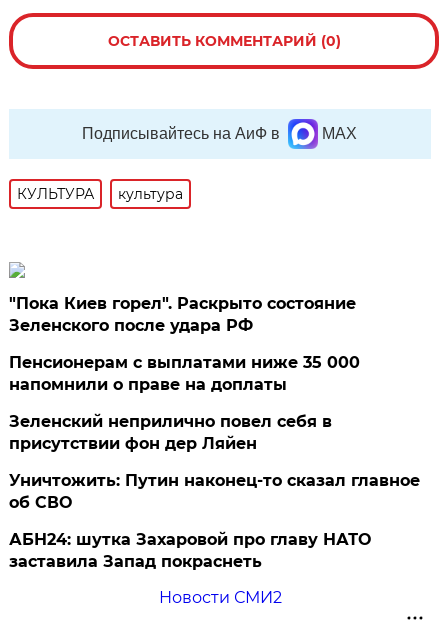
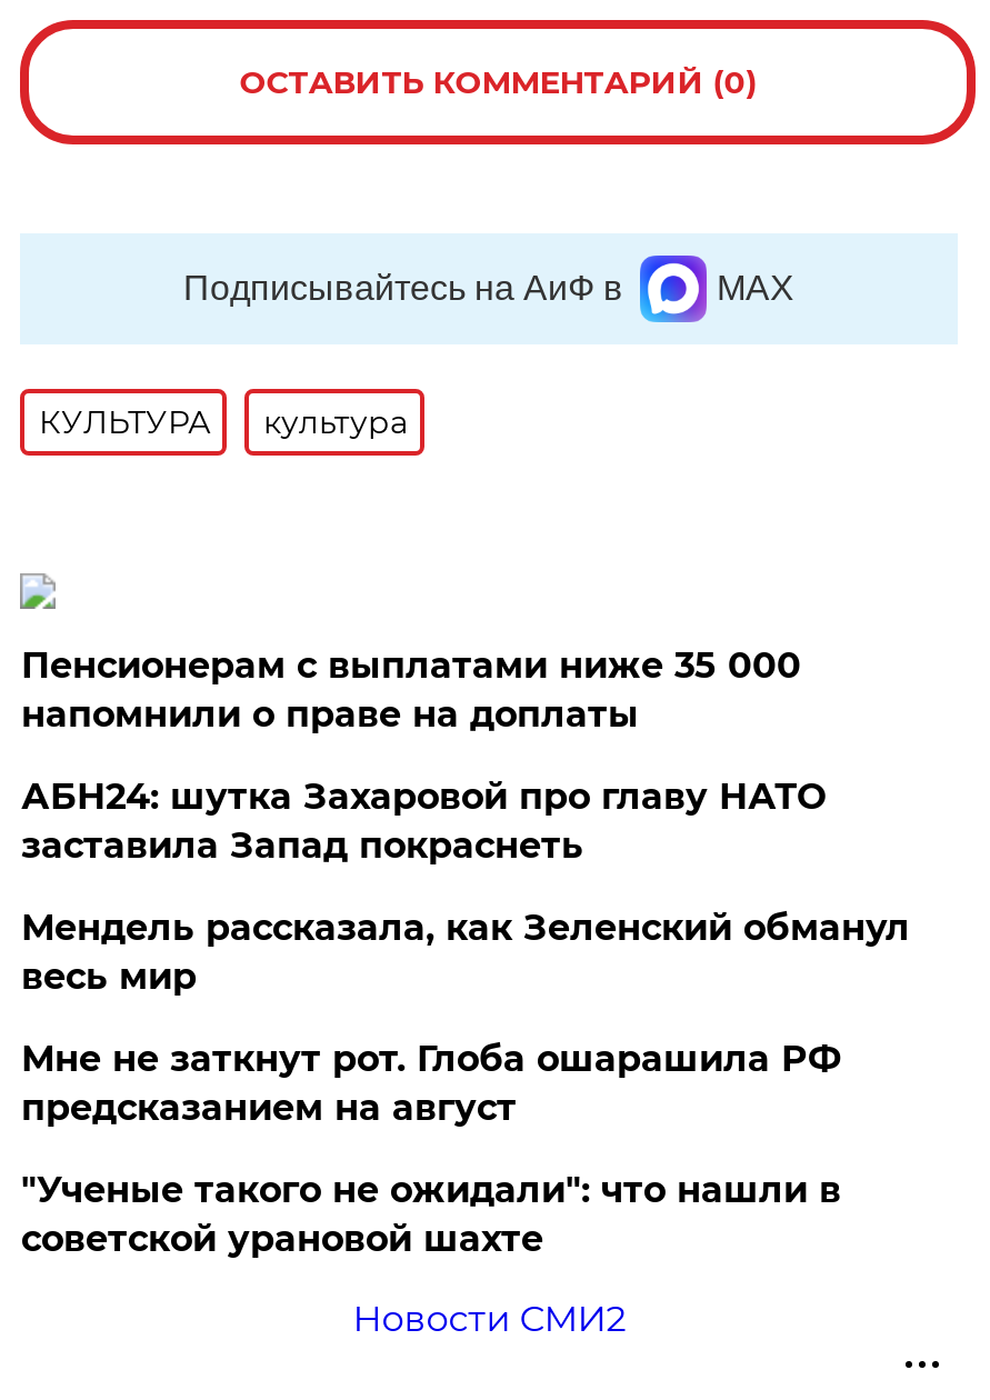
- "Пока Киев горел". Раскрыто состояние
- Зеленского после удара РФ

moved up: Пенсионерам с выплатами ниже 35 000 | напомнили о праве на доплаты

- Зеленский неприлично повел cебя в
- присутствии фон дер Ляйен
- Уничтожить: Путин наконец-то сказал главное
- об СВО

moved up: АБН24: шутка Захаровой про главу НАТО | заставила Запад покраснеть

+ Мендель рассказала, как Зеленский обманул
+ весь мир
+ Мне не заткнут рот. Глоба ошарашила РФ
+ предсказанием на август
+ "Ученые такого не ожидали": что нашли в
+ советской урановой шахте
